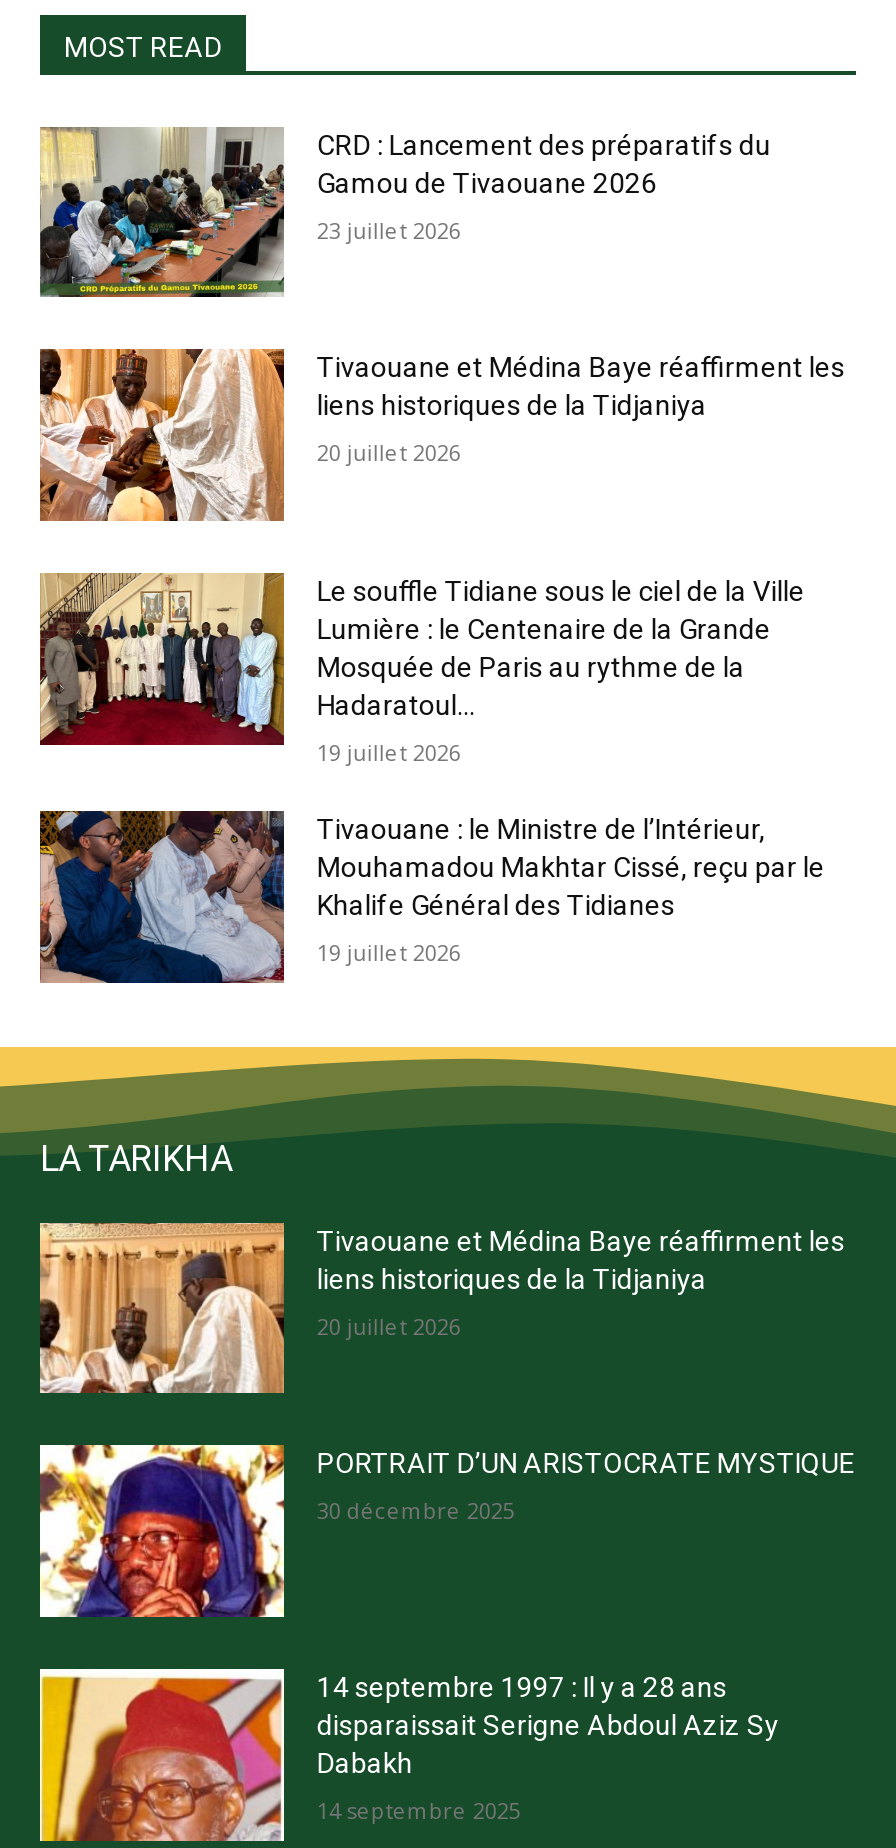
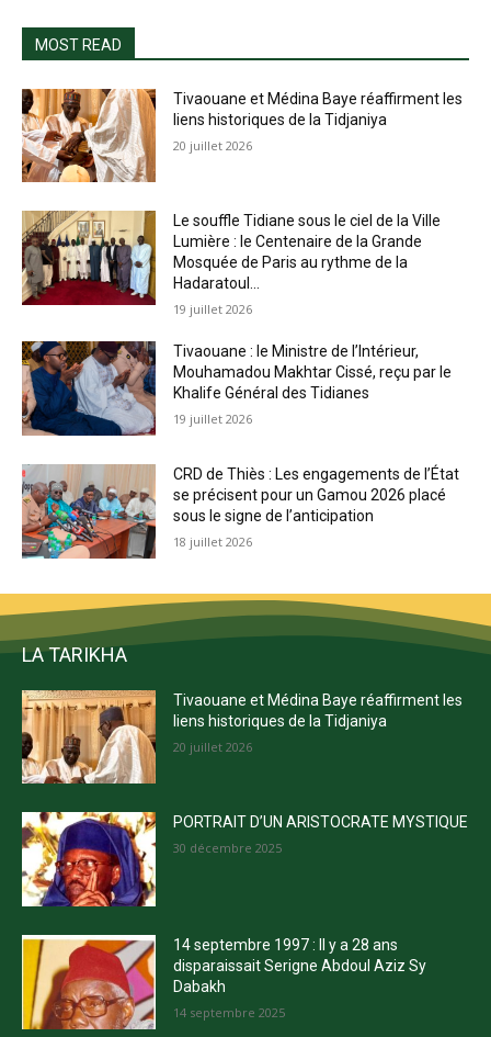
- [image]
- CRD : Lancement des préparatifs du
- Gamou de Tivaouane 2026
- 23 juillet 2026

moved up: [image] | Tivaouane et Médina Baye réaffirment les | liens historiques de la Tidjaniya | ... | Khalife Général des Tidianes | 19 juillet 2026

+ [image]
+ CRD de Thiès : Les engagements de l’État
+ se précisent pour un Gamou 2026 placé
+ sous le signe de l’anticipation
+ 18 juillet 2026
